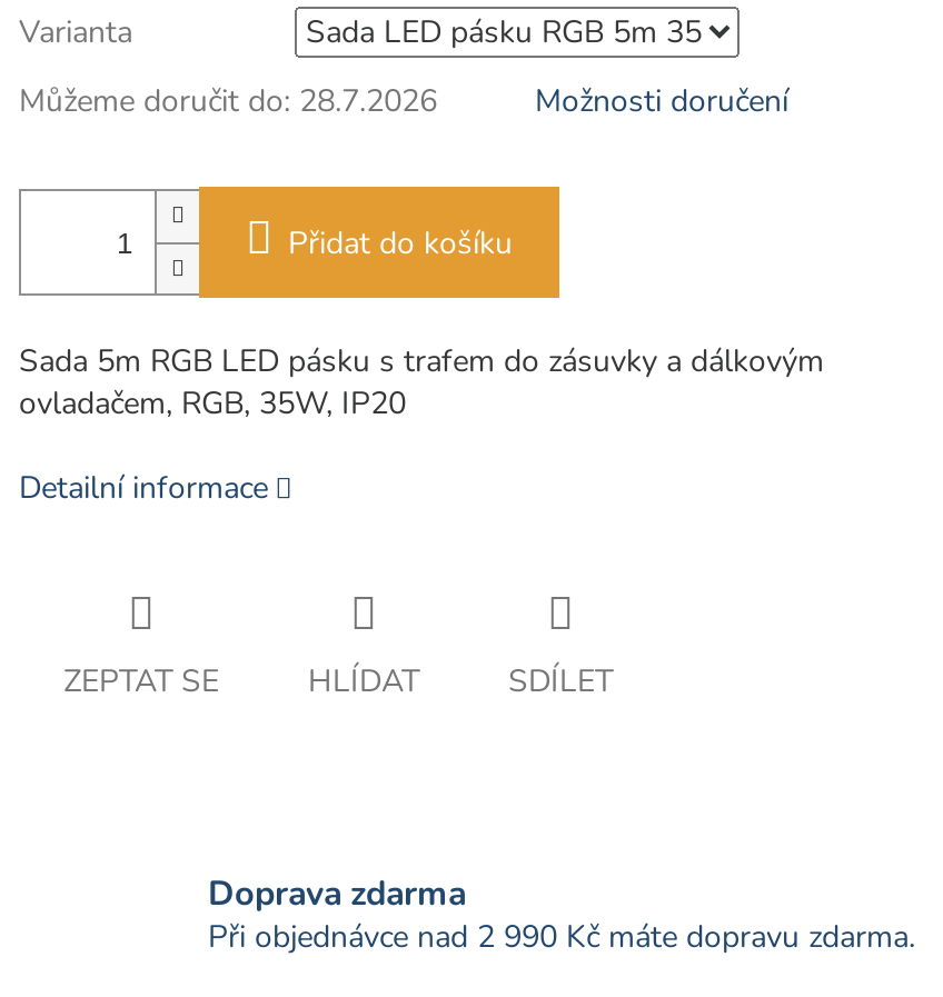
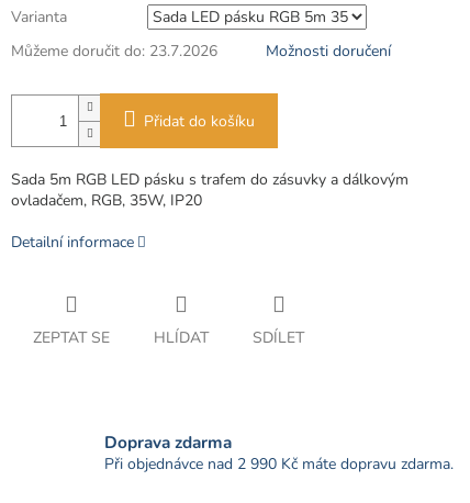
- Můžeme doručit do: 28.7.2026
+ Můžeme doručit do: 23.7.2026
